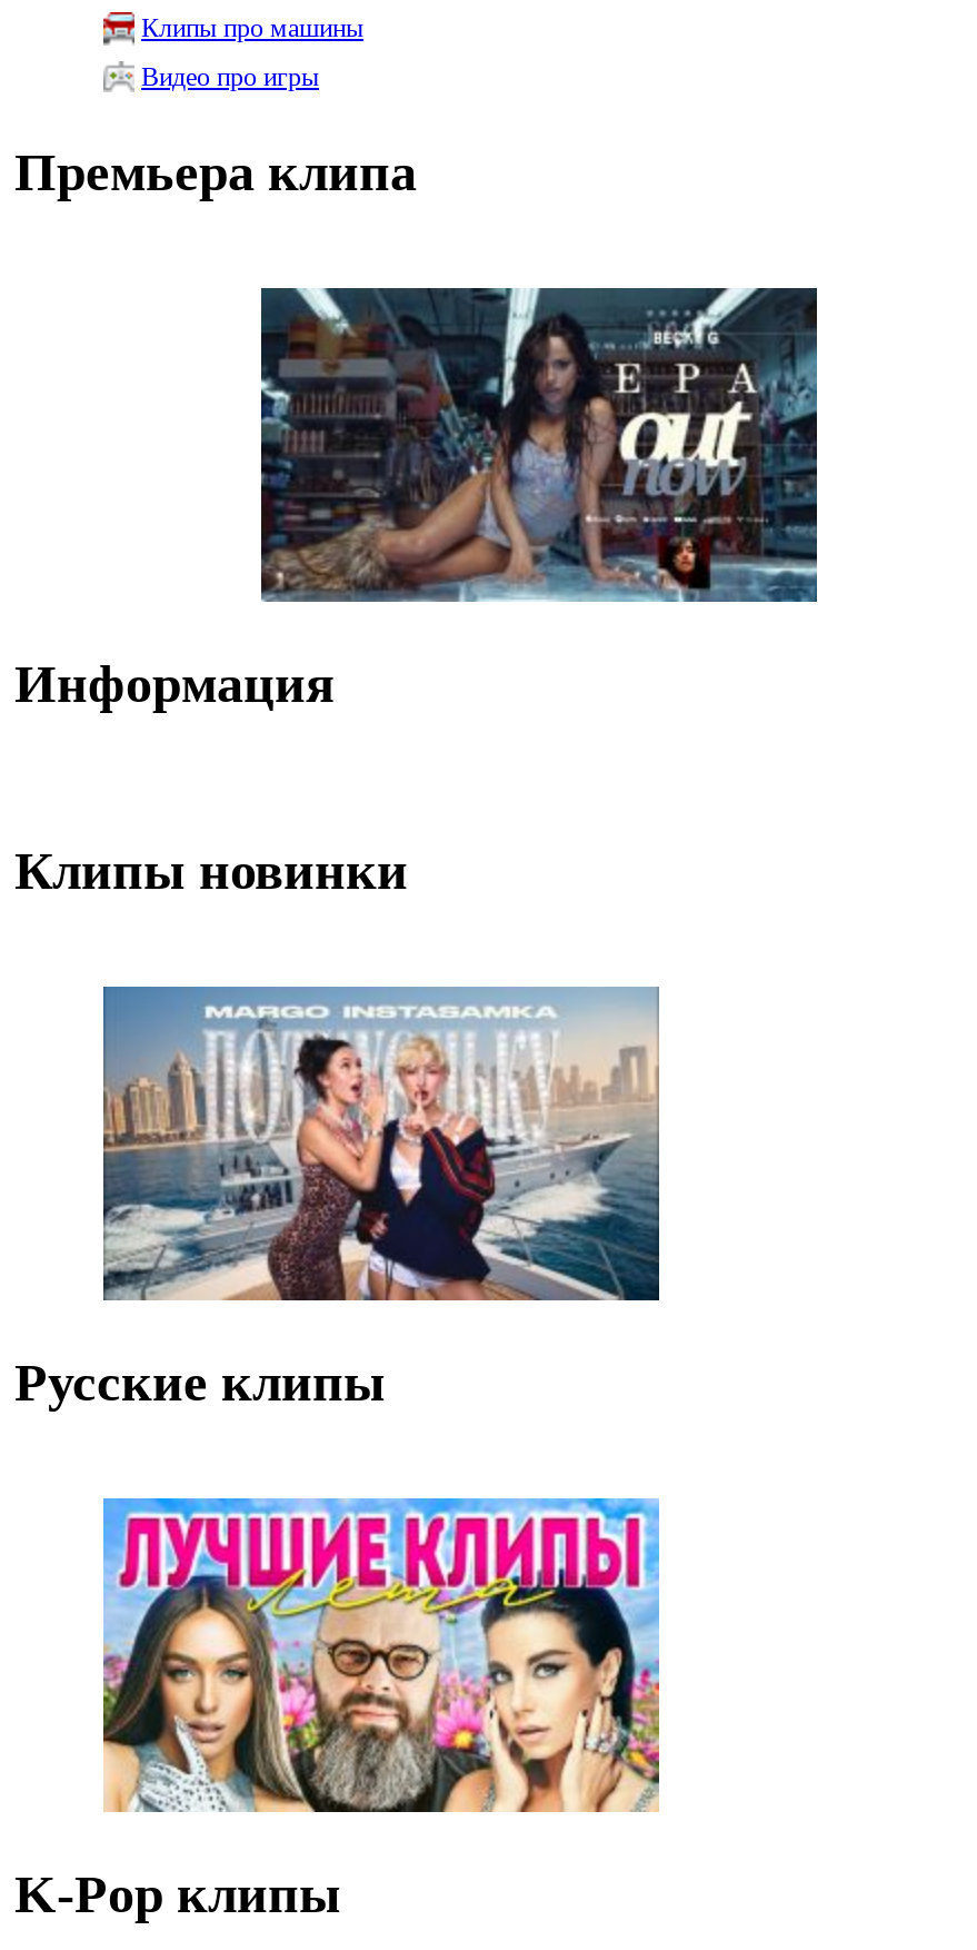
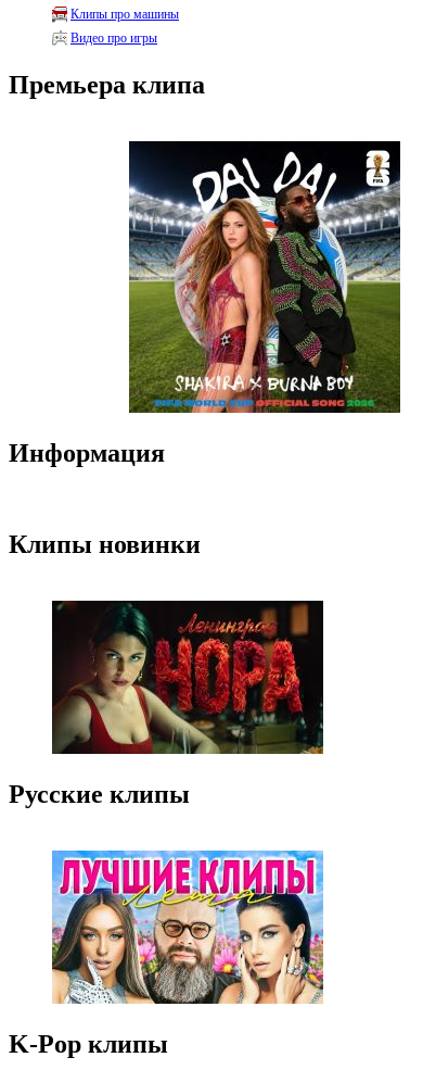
- [image]
+ [image]

- [image]
+ [image]
